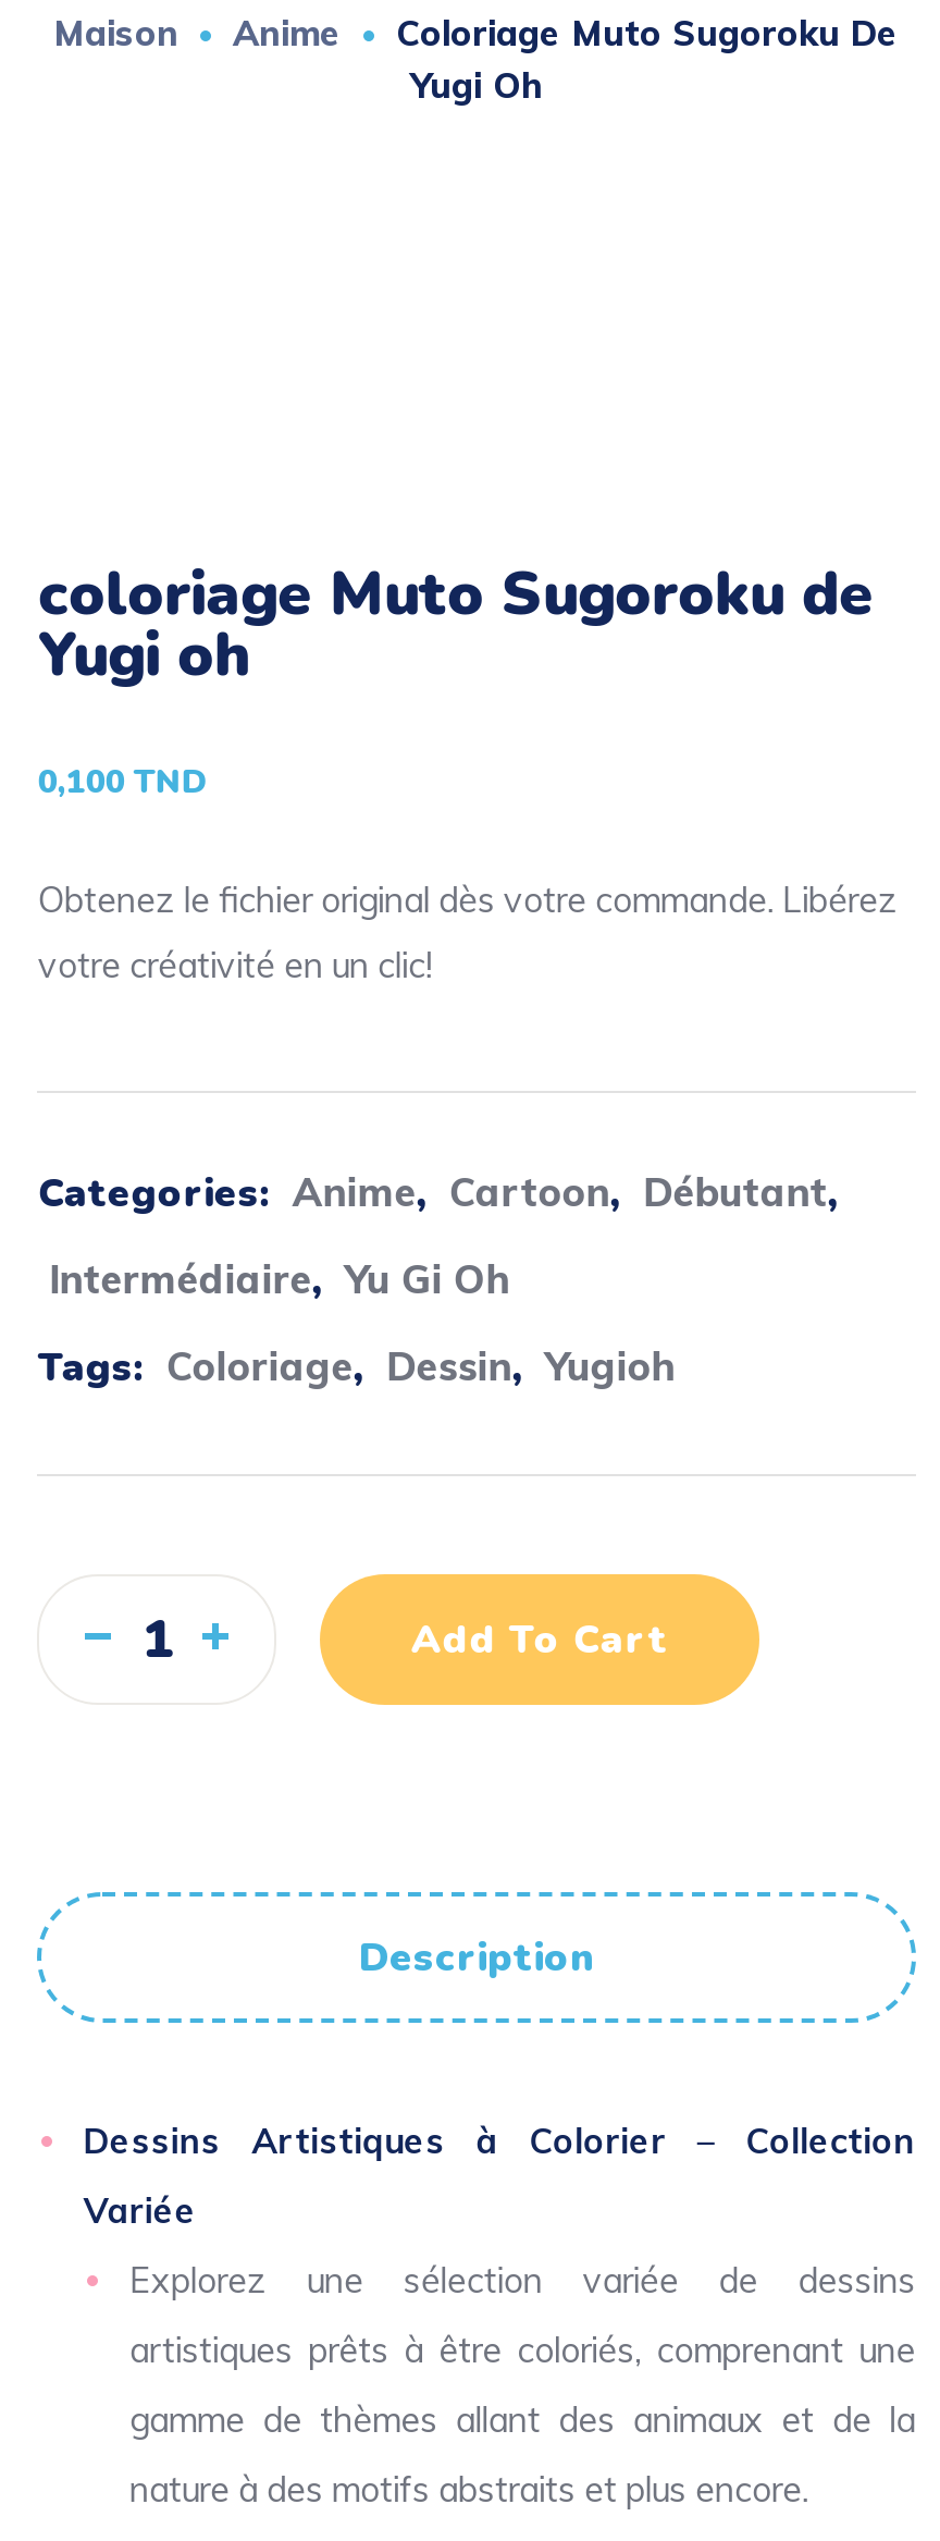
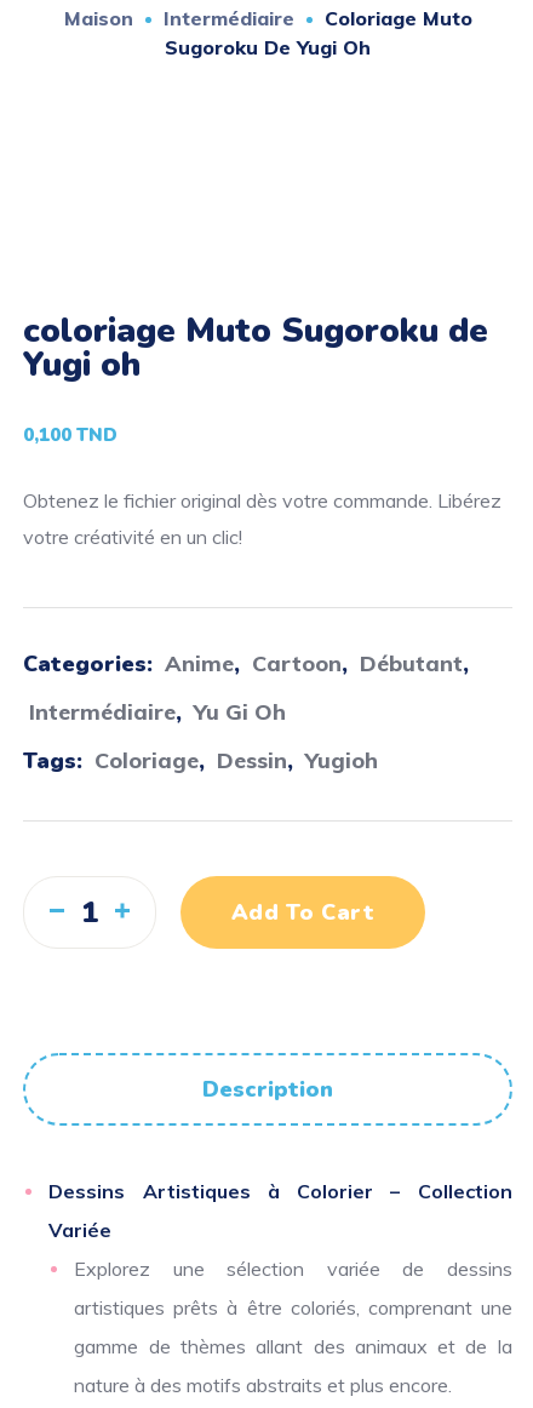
- Anime
- Coloriage Muto Sugoroku De
- Yugi Oh
+ Intermédiaire
+ Coloriage Muto
+ Sugoroku De Yugi Oh
